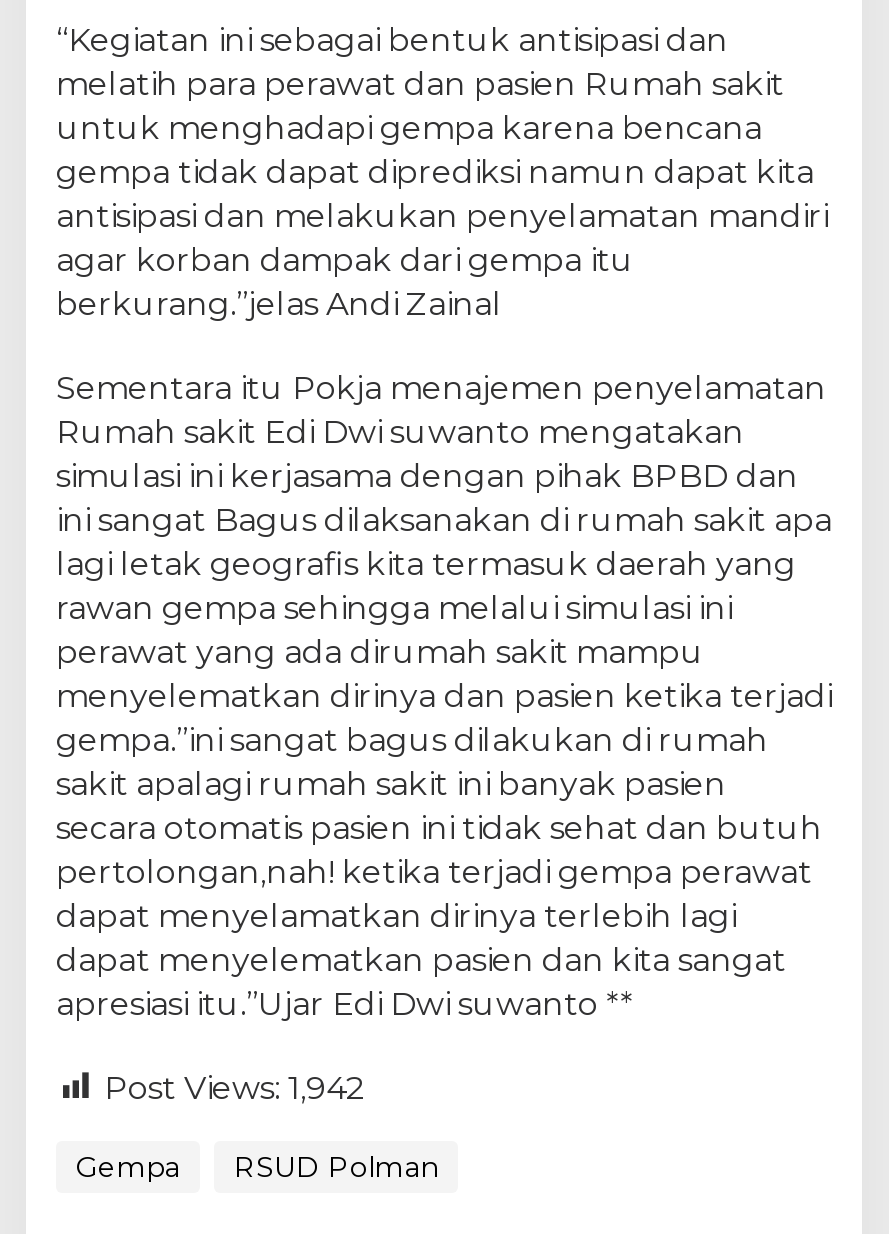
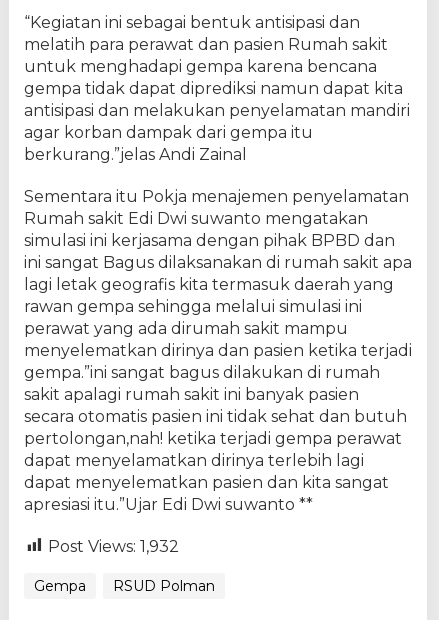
- Post Views: 1,942
+ Post Views: 1,932
